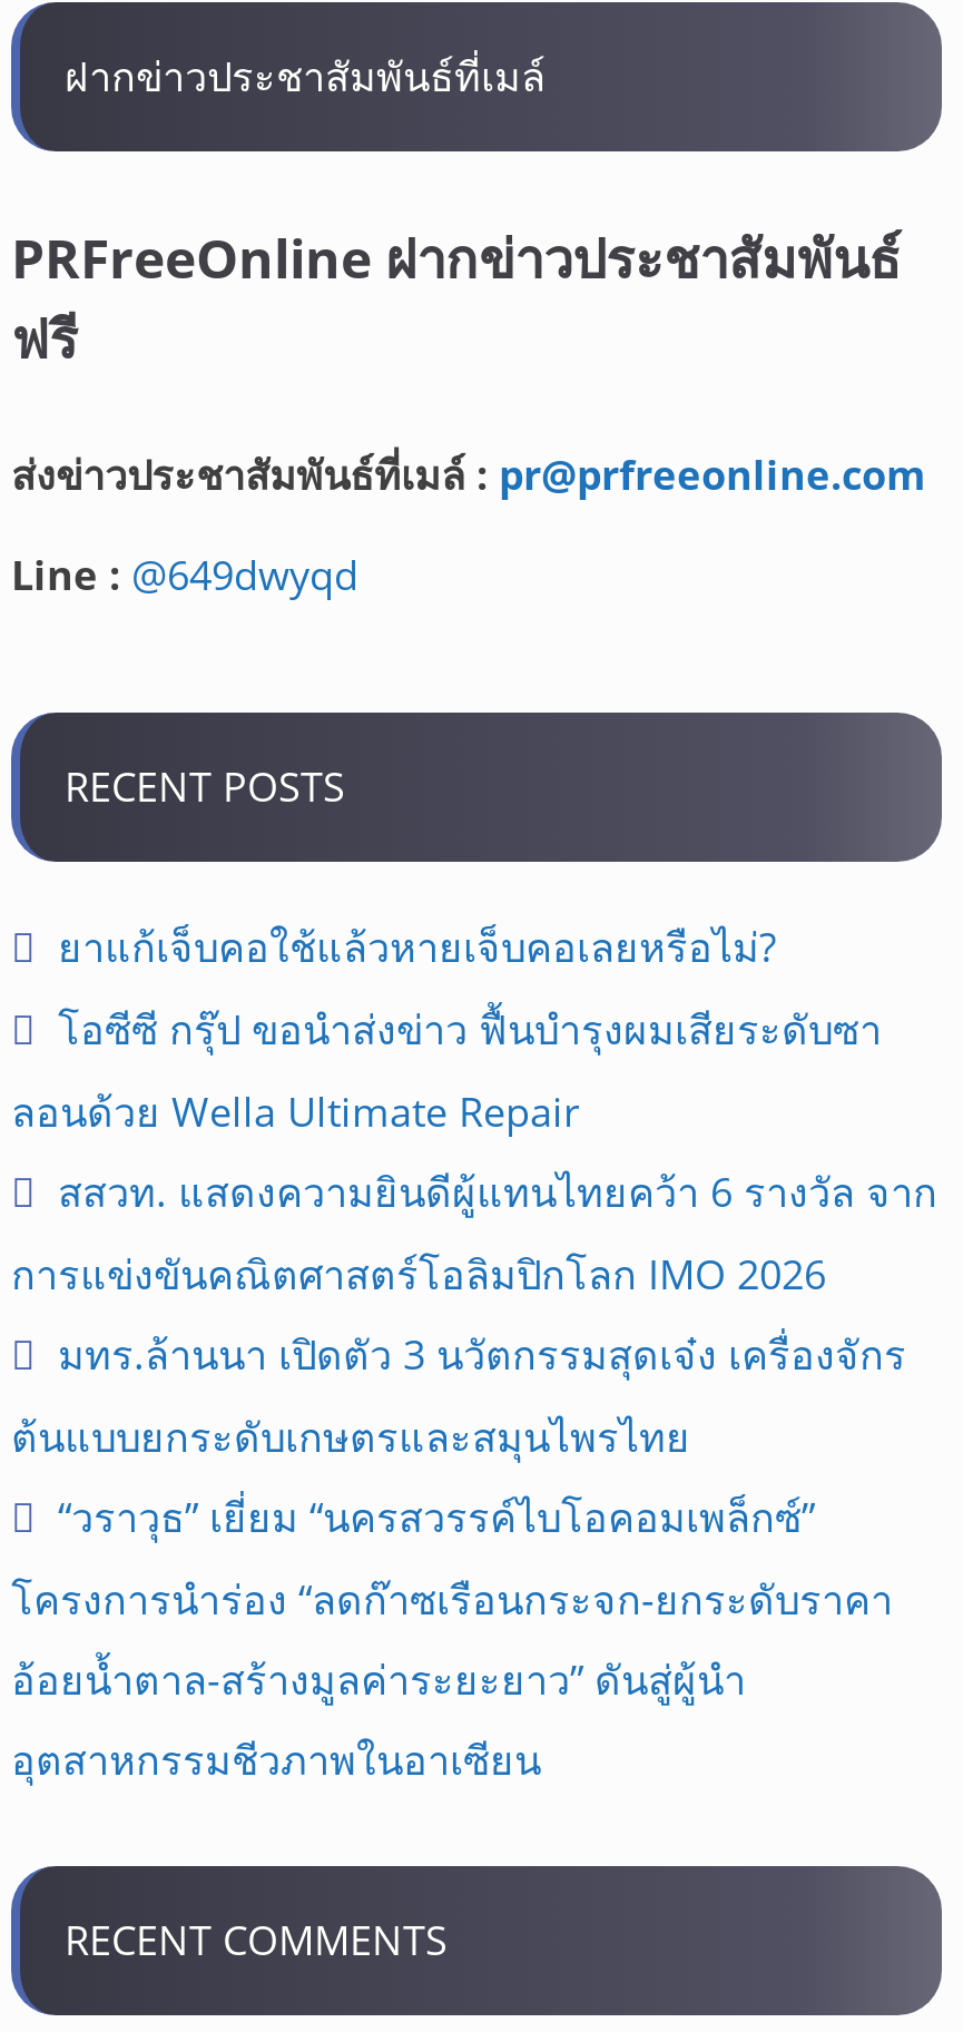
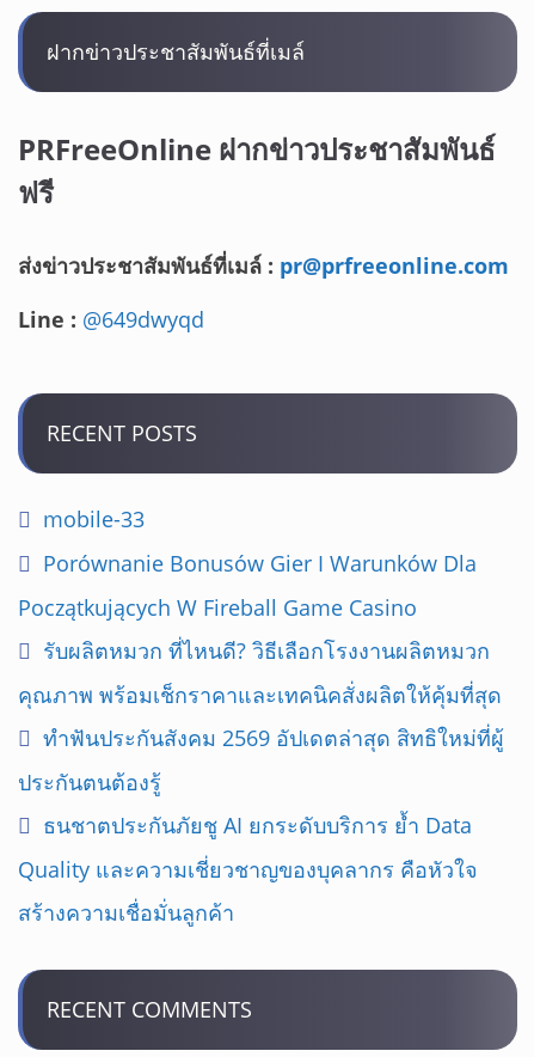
- ยาแก้เจ็บคอใช้แล้วหายเจ็บคอเลยหรือไม่?
- โอซีซี กรุ๊ป ขอนำส่งข่าว ฟื้นบำรุงผมเสียระดับซา
- ลอนด้วย Wella Ultimate Repair
- สสวท. แสดงความยินดีผู้แทนไทยคว้า 6 รางวัล จาก
- การแข่งขันคณิตศาสตร์โอลิมปิกโลก IMO 2026
- มทร.ล้านนา เปิดตัว 3 นวัตกรรมสุดเจ๋ง เครื่องจักร
- ต้นแบบยกระดับเกษตรและสมุนไพรไทย
- “วราวุธ” เยี่ยม “นครสวรรค์ไบโอคอมเพล็กซ์”
- โครงการนำร่อง “ลดก๊าซเรือนกระจก-ยกระดับราคา
- อ้อยน้ำตาล-สร้างมูลค่าระยะยาว” ดันสู่ผู้นำ
- อุตสาหกรรมชีวภาพในอาเซียน
+ mobile-33
+ Porównanie Bonusów Gier I Warunków Dla
+ Początkujących W Fireball Game Casino
+ รับผลิตหมวก ที่ไหนดี? วิธีเลือกโรงงานผลิตหมวก
+ คุณภาพ พร้อมเช็กราคาและเทคนิคสั่งผลิตให้คุ้มที่สุด
+ ทำฟันประกันสังคม 2569 อัปเดตล่าสุด สิทธิใหม่ที่ผู้
+ ประกันตนต้องรู้
+ ธนชาตประกันภัยชู AI ยกระดับบริการ ย้ำ Data
+ Quality และความเชี่ยวชาญของบุคลากร คือหัวใจ
+ สร้างความเชื่อมั่นลูกค้า
